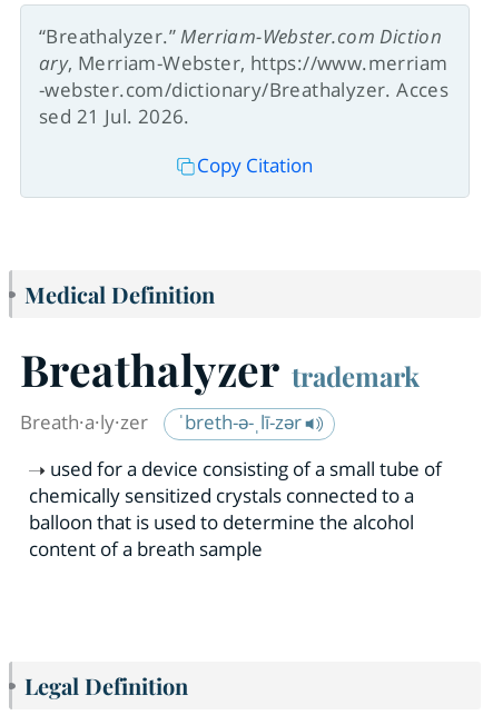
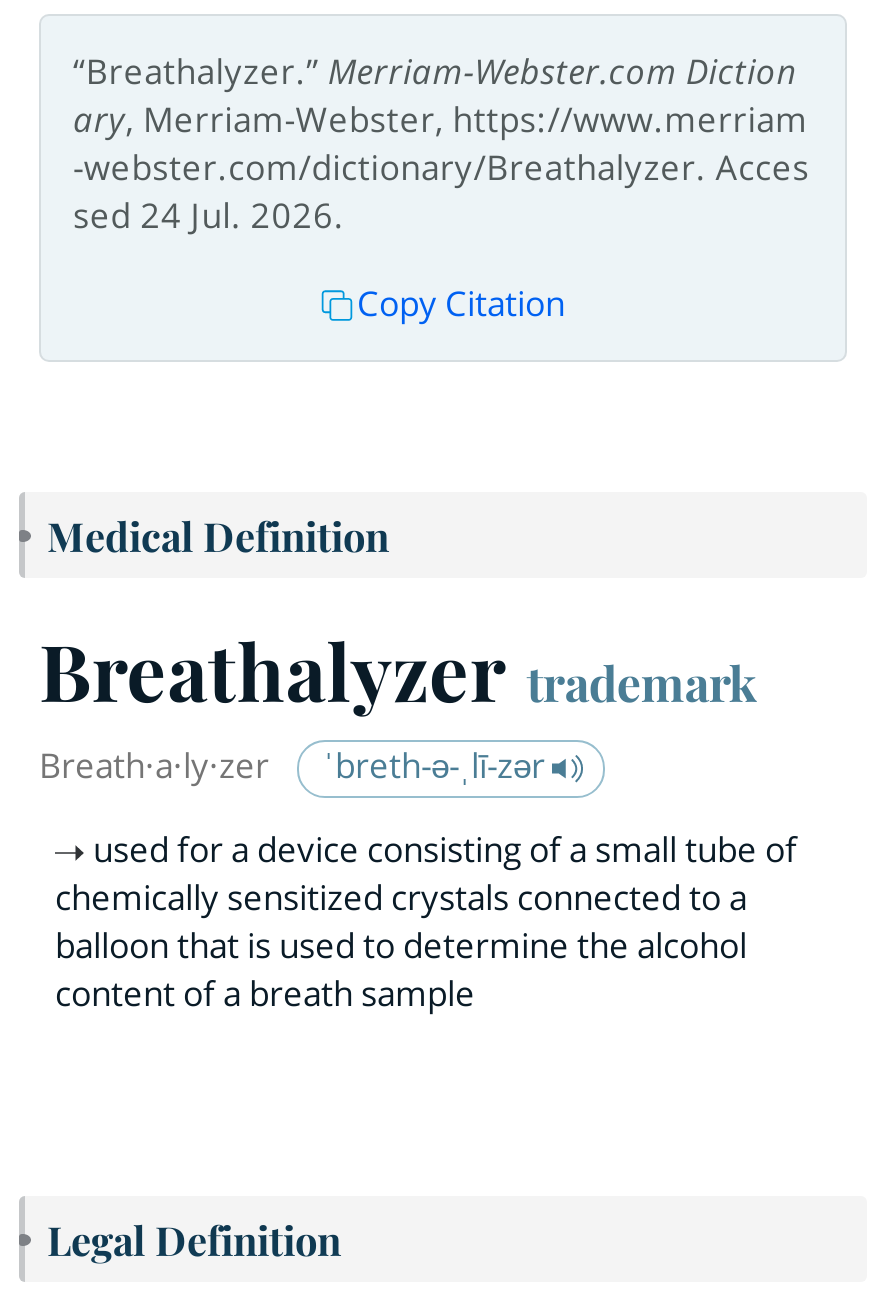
- sed 21 Jul. 2026.
+ sed 24 Jul. 2026.
